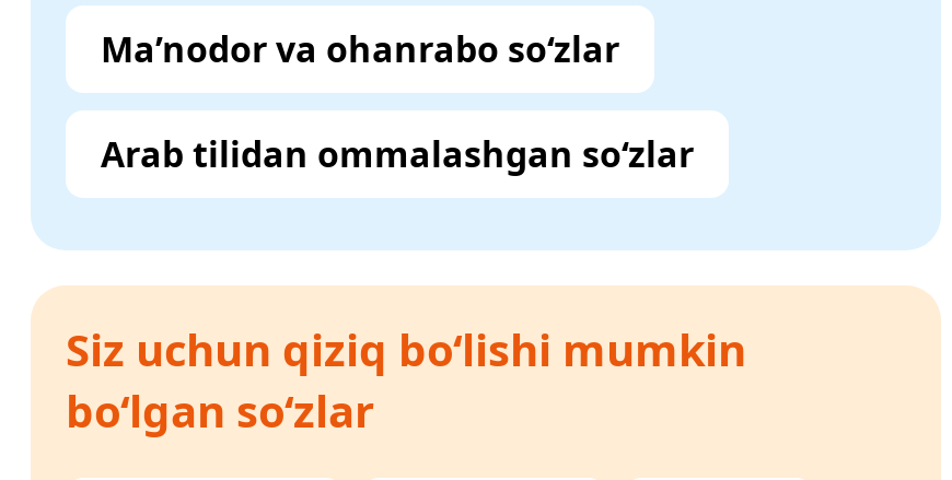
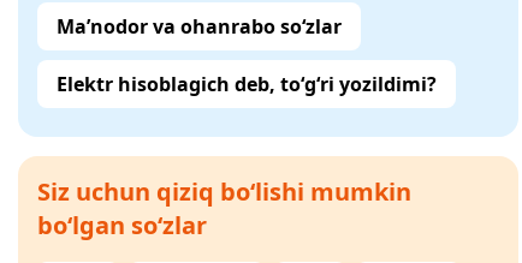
- Arab tilidan ommalashgan so‘zlar
+ Elektr hisoblagich deb, to‘g‘ri yozildimi?
